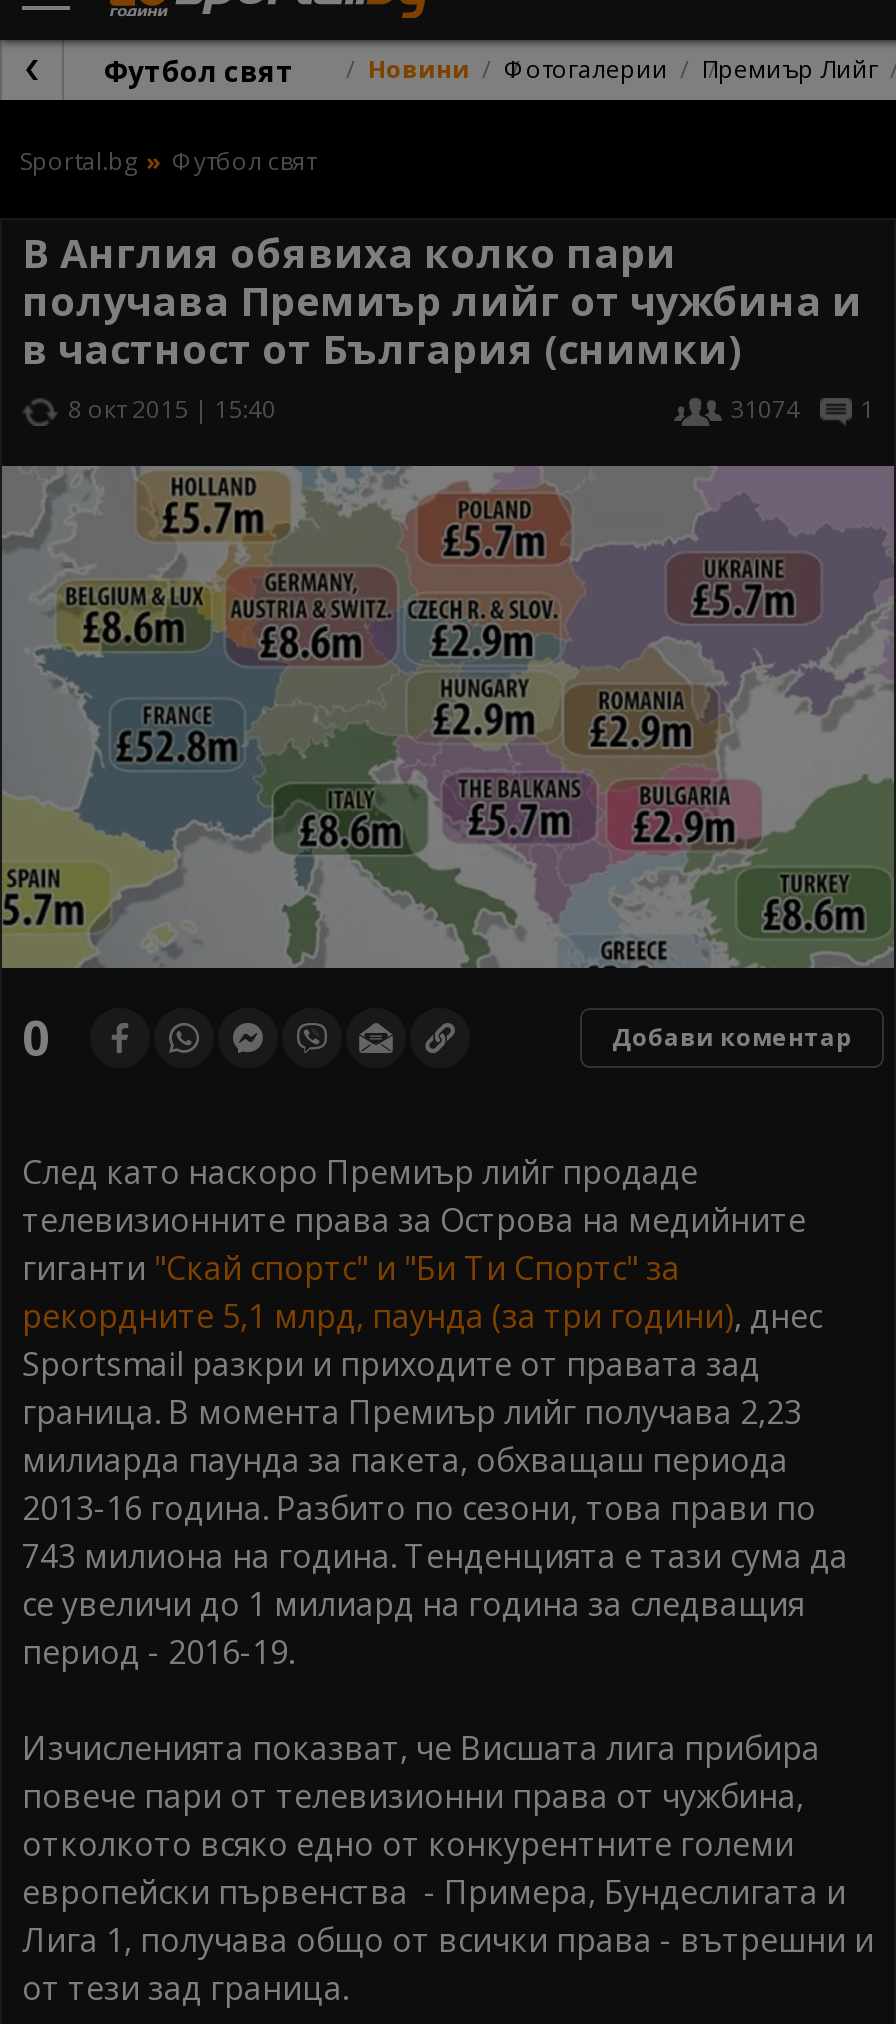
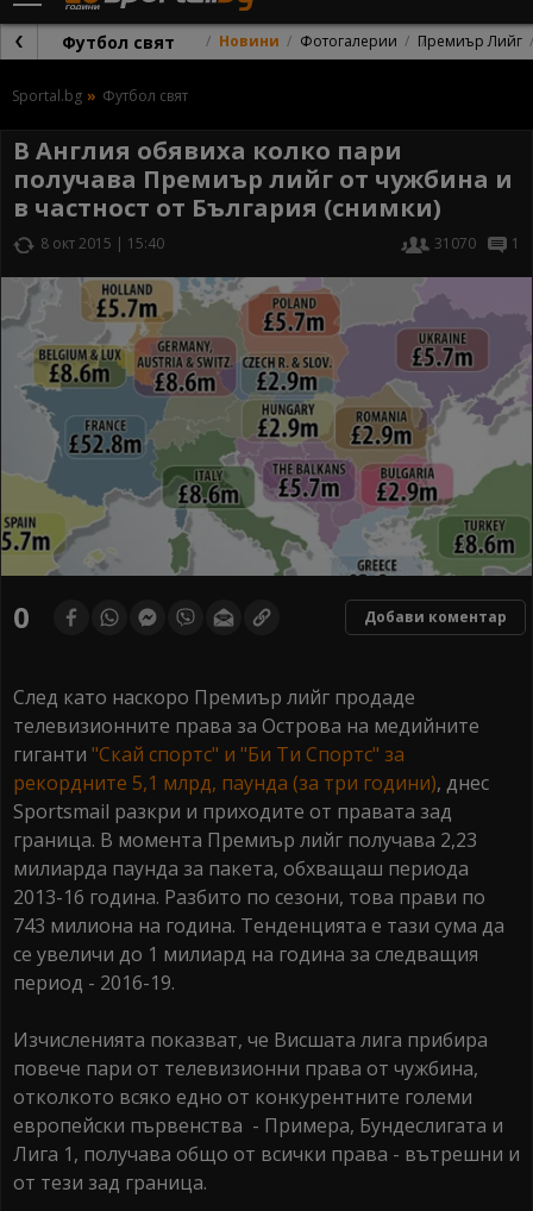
- 31074 1
+ 31070 1
